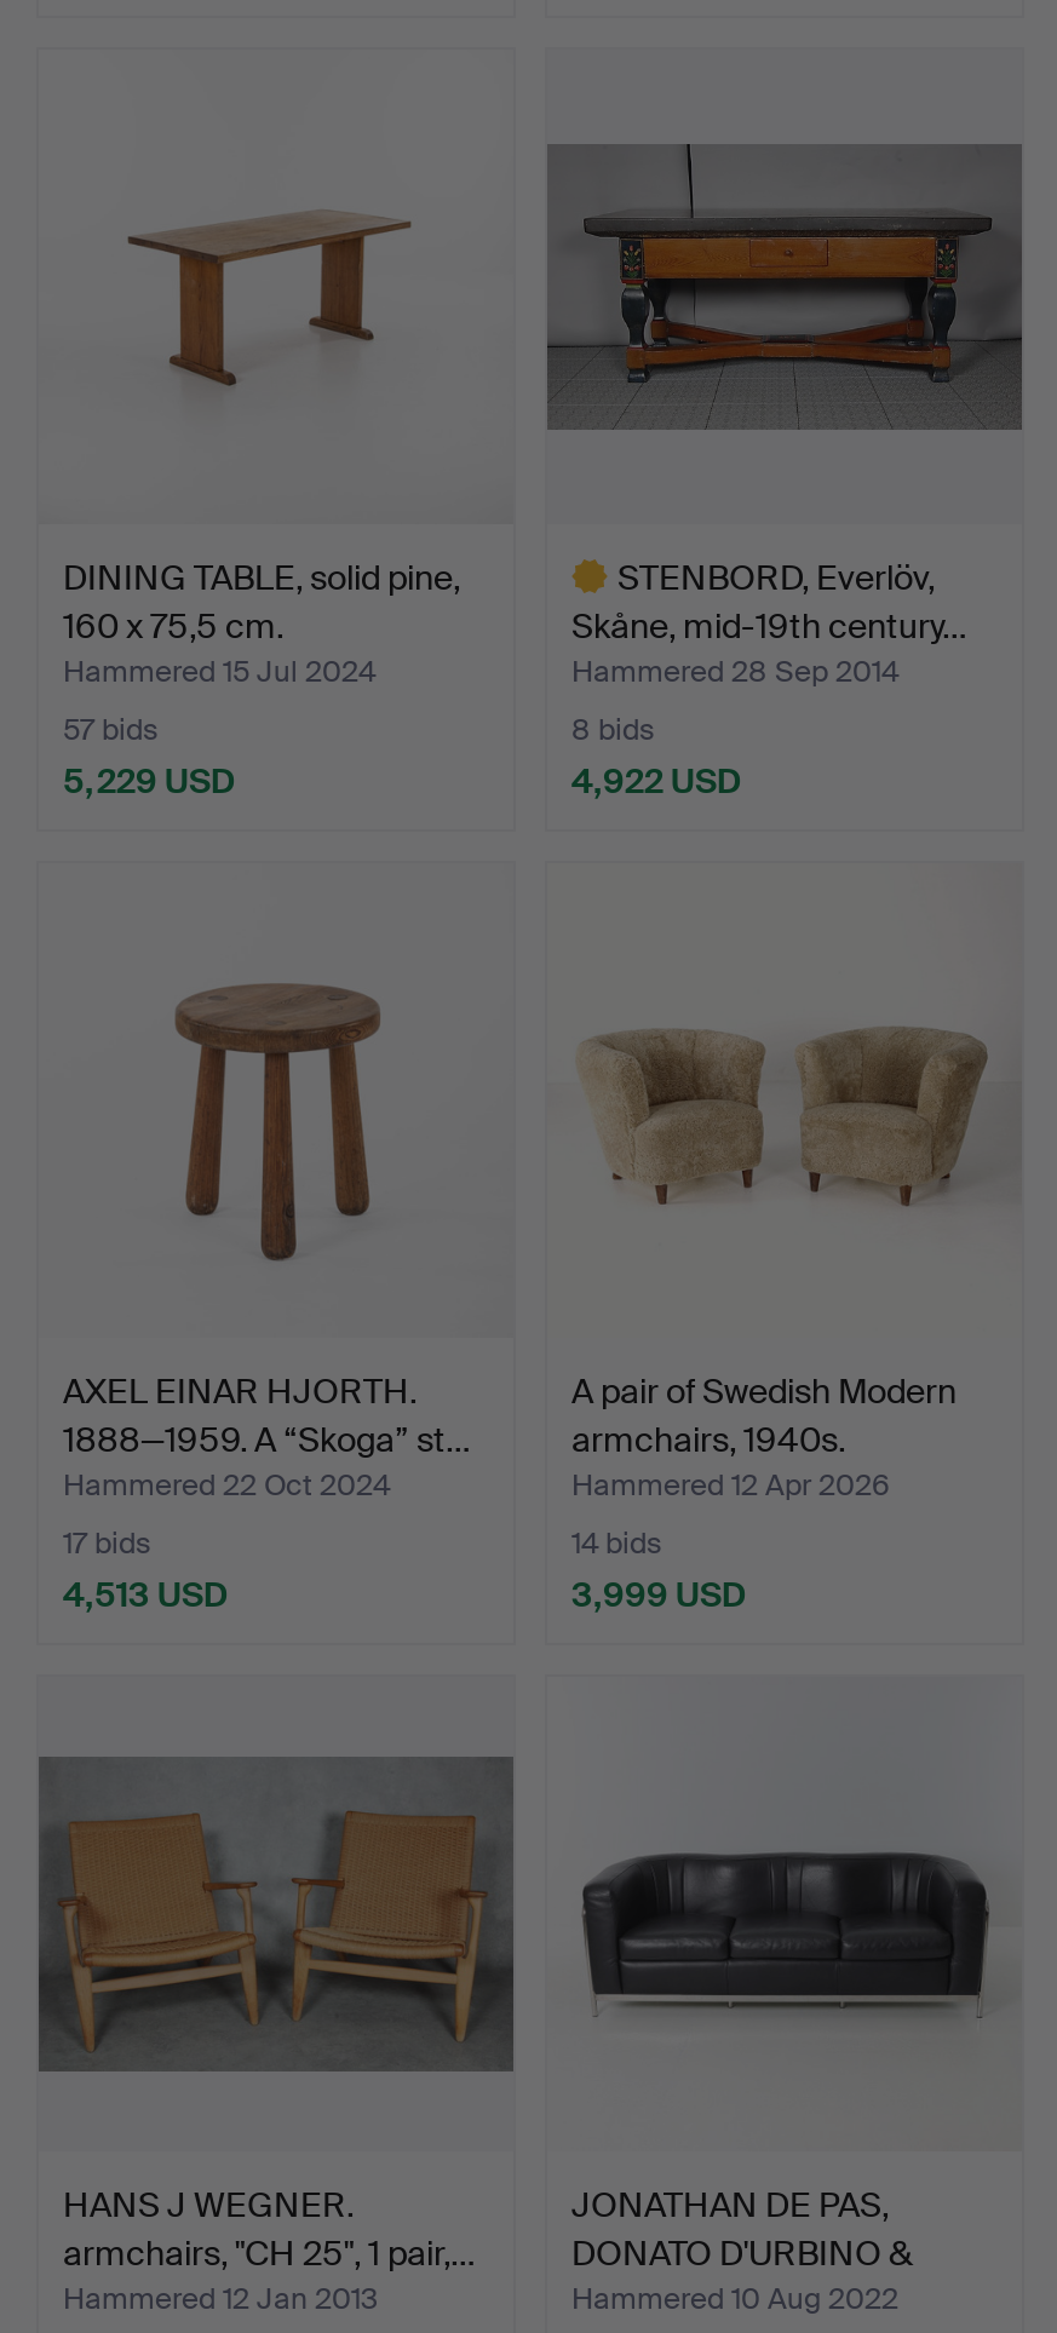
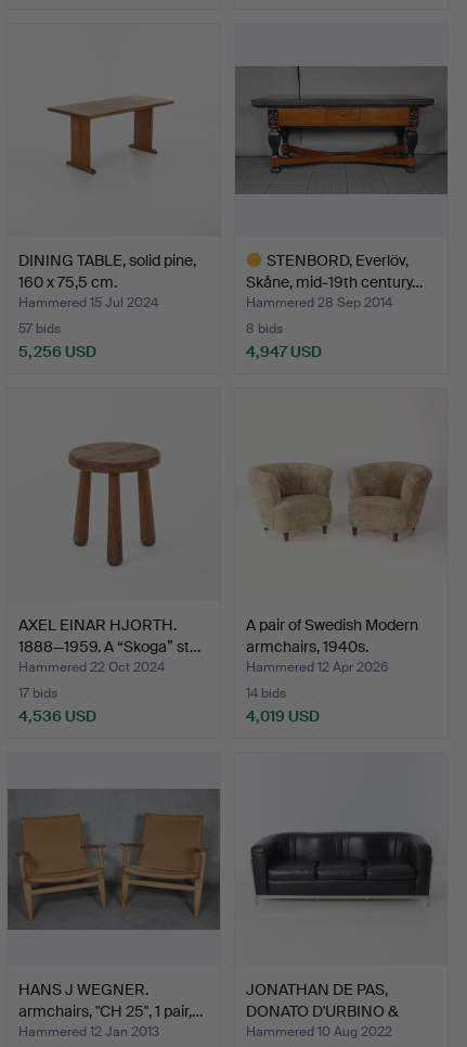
- 5,229 USD
+ 5,256 USD

- 4,922 USD
+ 4,947 USD

- 4,513 USD
+ 4,536 USD

- 3,999 USD
+ 4,019 USD
